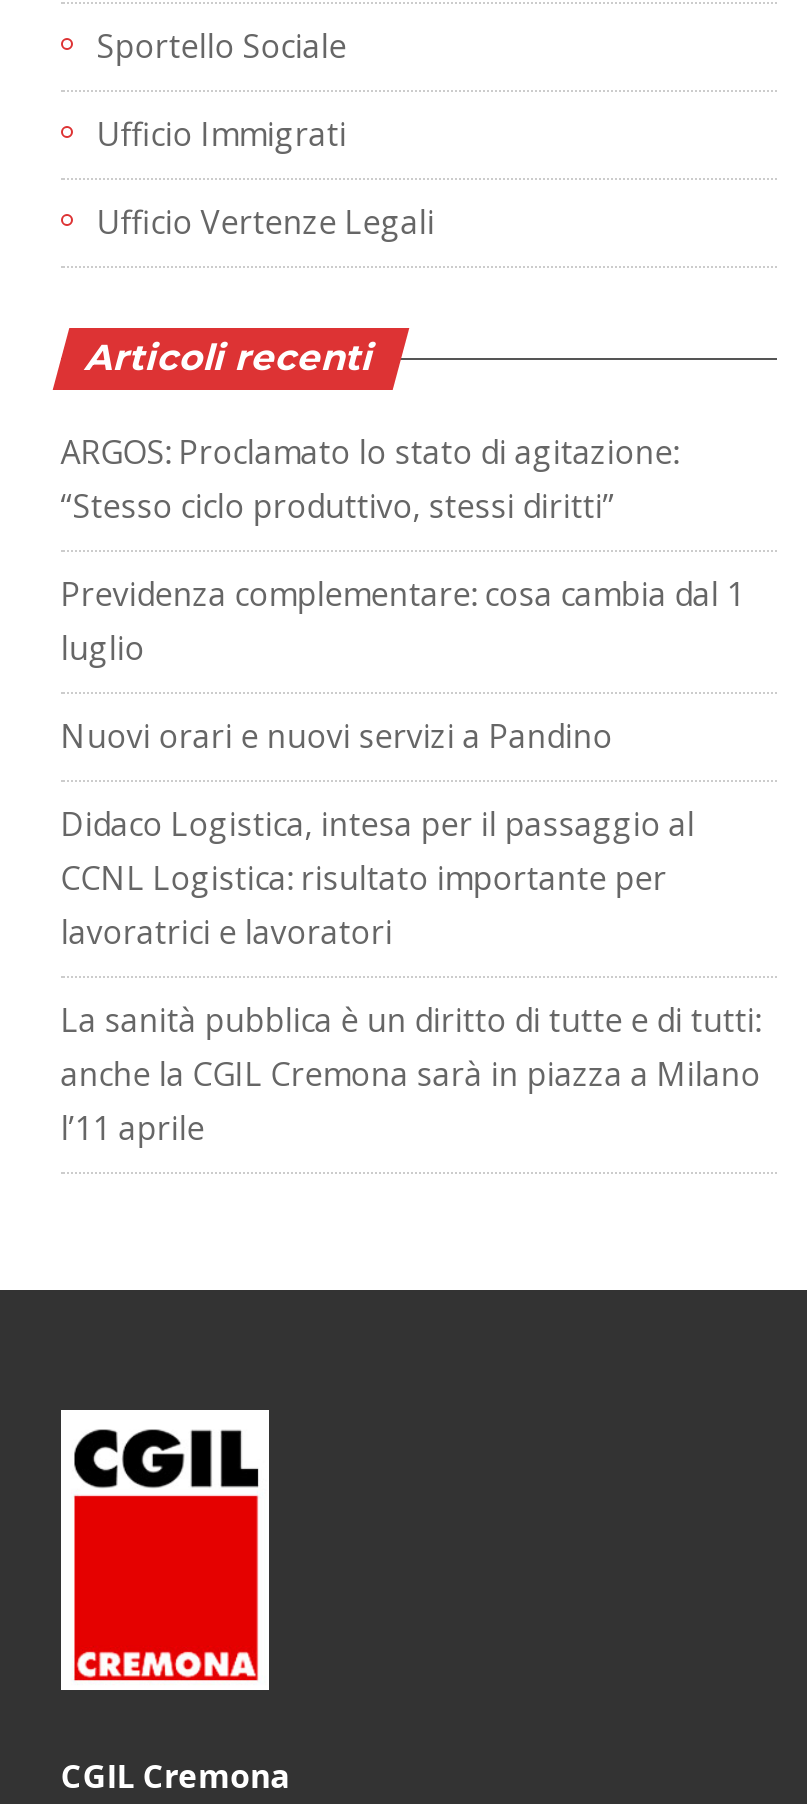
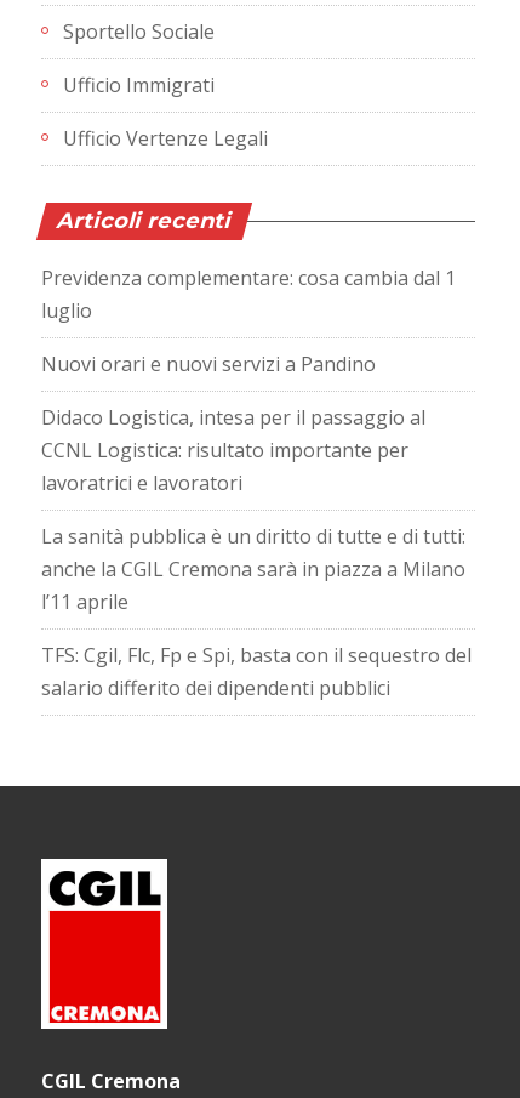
- ARGOS: Proclamato lo stato di agitazione:
- “Stesso ciclo produttivo, stessi diritti”

moved up: Previdenza complementare: cosa cambia dal 1 | luglio | Nuovi orari e nuovi servizi a Pandino | ... | anche la CGIL Cremona sarà in piazza a Milano | l’11 aprile

+ TFS: Cgil, Flc, Fp e Spi, basta con il sequestro del
+ salario differito dei dipendenti pubblici
